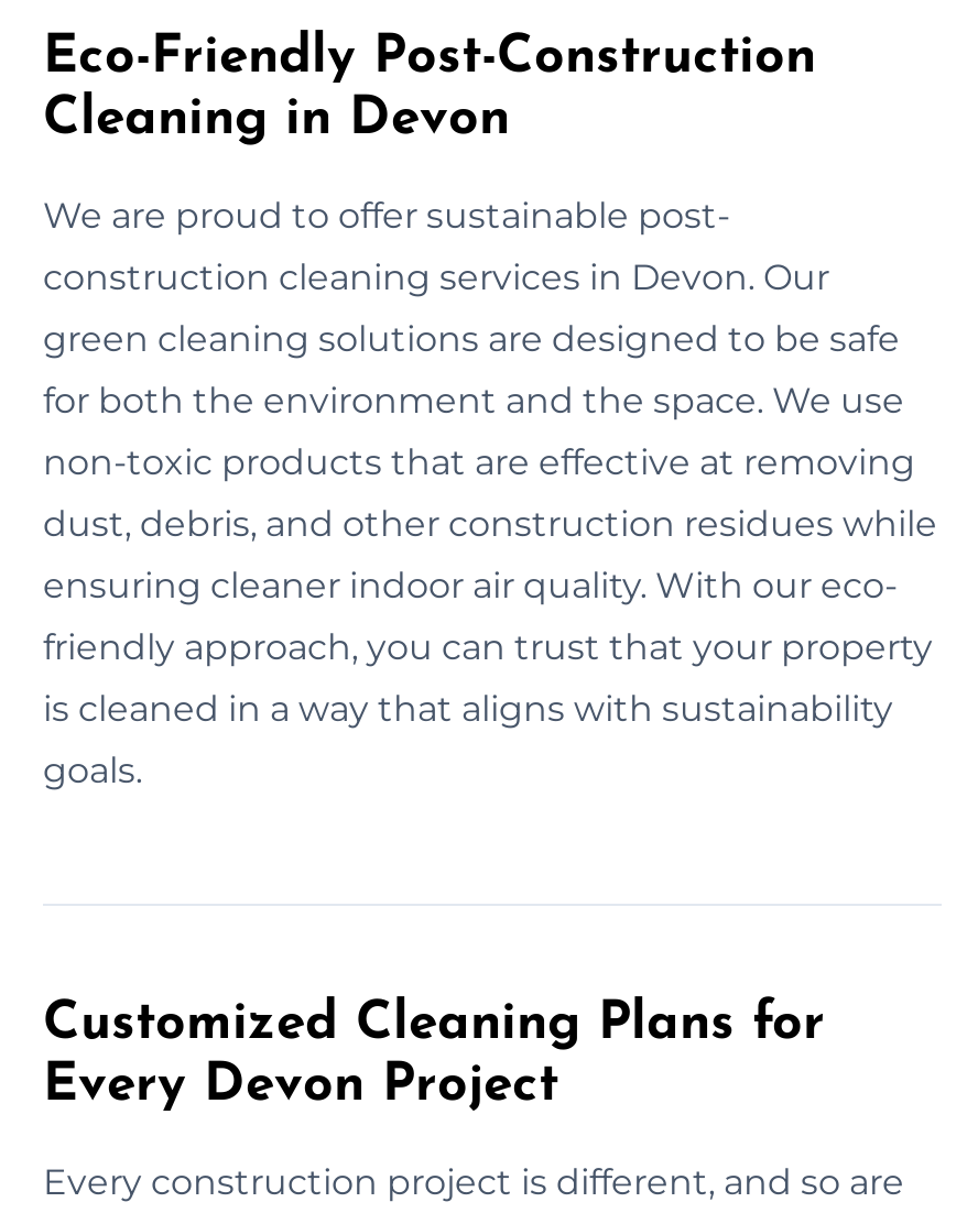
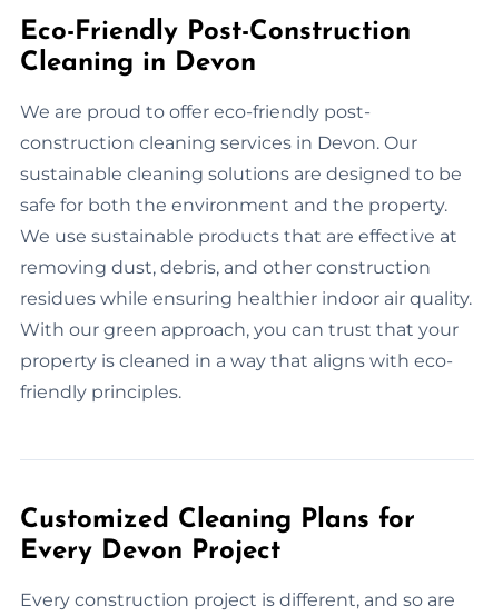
- We are proud to offer sustainable post-
+ We are proud to offer eco-friendly post-

- green cleaning solutions are designed to be safe
+ sustainable cleaning solutions are designed to be

- for both the environment and the space. We use
+ safe for both the environment and the property.

- non-toxic products that are effective at removing
+ We use sustainable products that are effective at

- dust, debris, and other construction residues while
+ removing dust, debris, and other construction

- ensuring cleaner indoor air quality. With our eco-
+ residues while ensuring healthier indoor air quality.

- friendly approach, you can trust that your property
+ With our green approach, you can trust that your

- is cleaned in a way that aligns with sustainability
+ property is cleaned in a way that aligns with eco-

- goals.
+ friendly principles.
